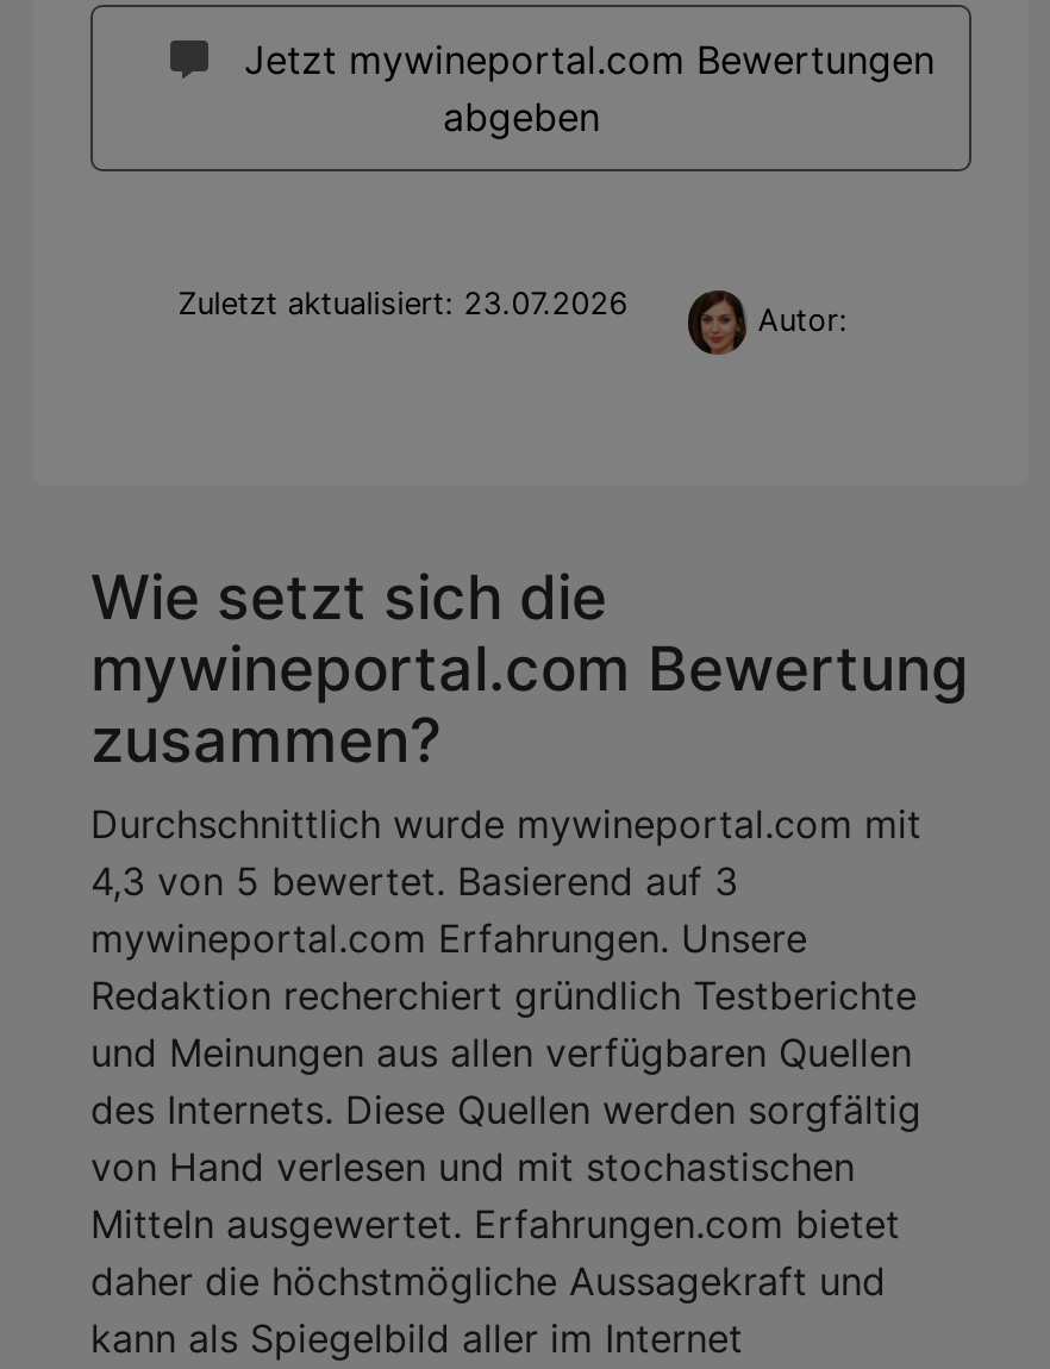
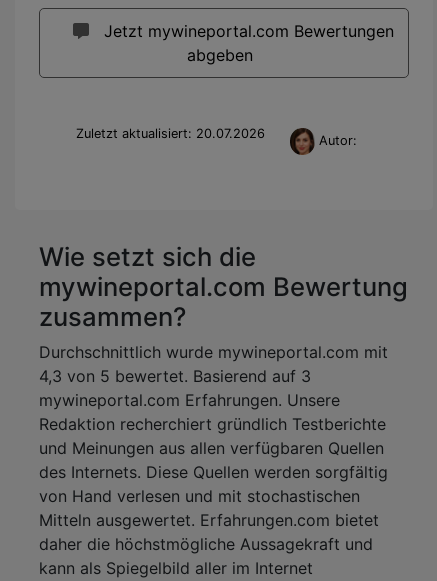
- Zuletzt aktualisiert: 23.07.2026
+ Zuletzt aktualisiert: 20.07.2026
